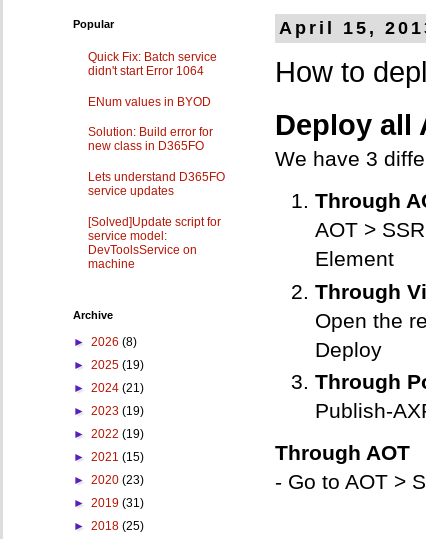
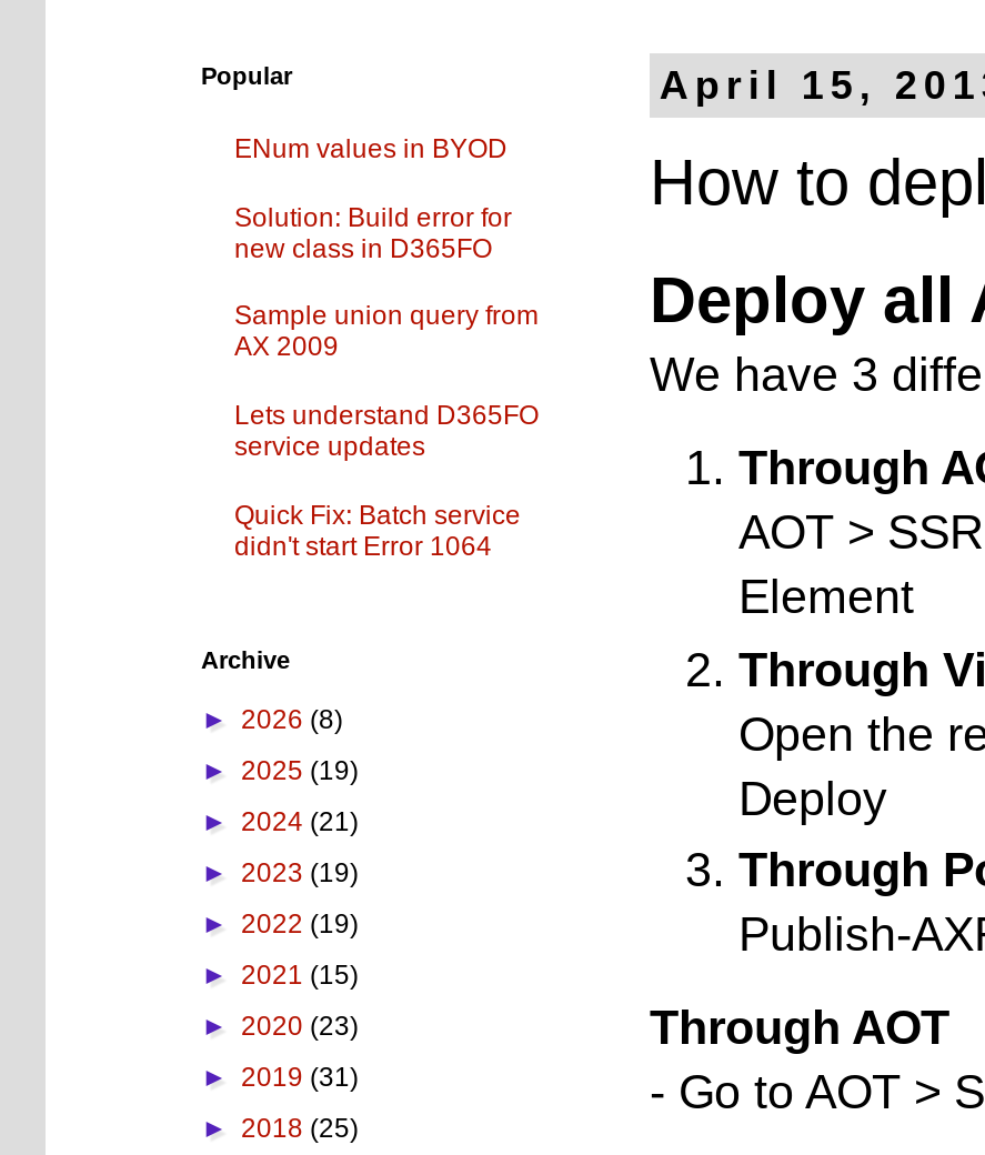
moved down: Quick Fix: Batch service | didn't start Error 1064

moved up: ENum values in BYOD | Solution: Build error for | new class in D365FO

+ Sample union query from
+ AX 2009

- [Solved]Update script for
- service model:
- DevToolsService on
- machine
